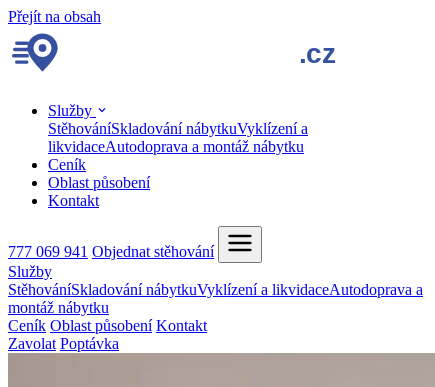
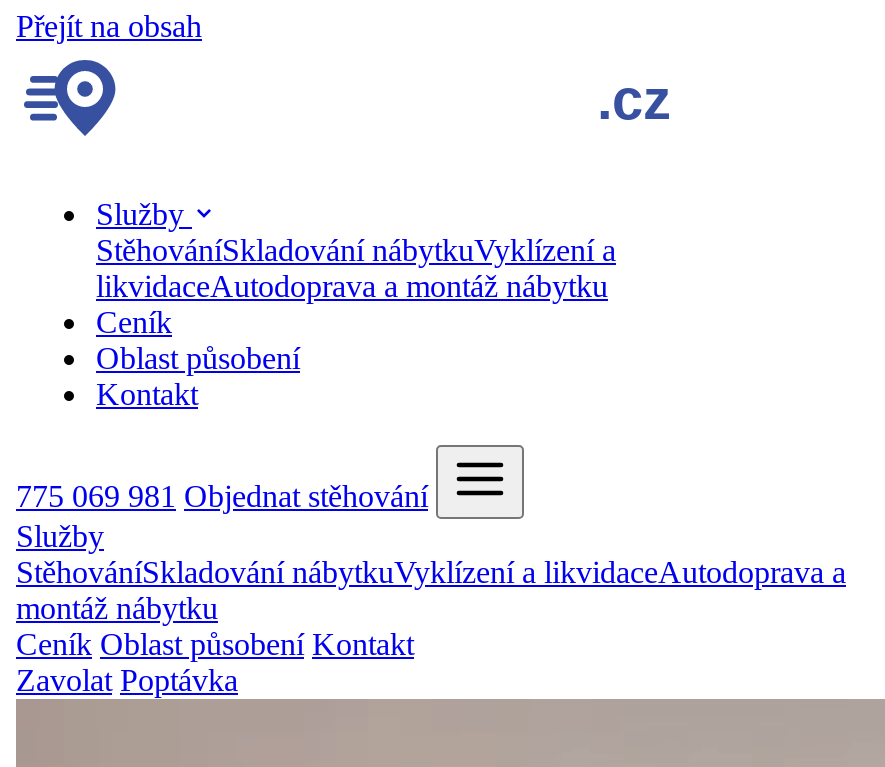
- 777 069 941 Objednat stěhování
+ 775 069 981 Objednat stěhování
